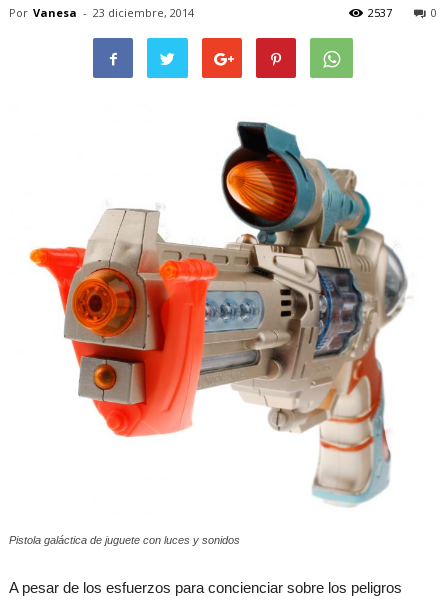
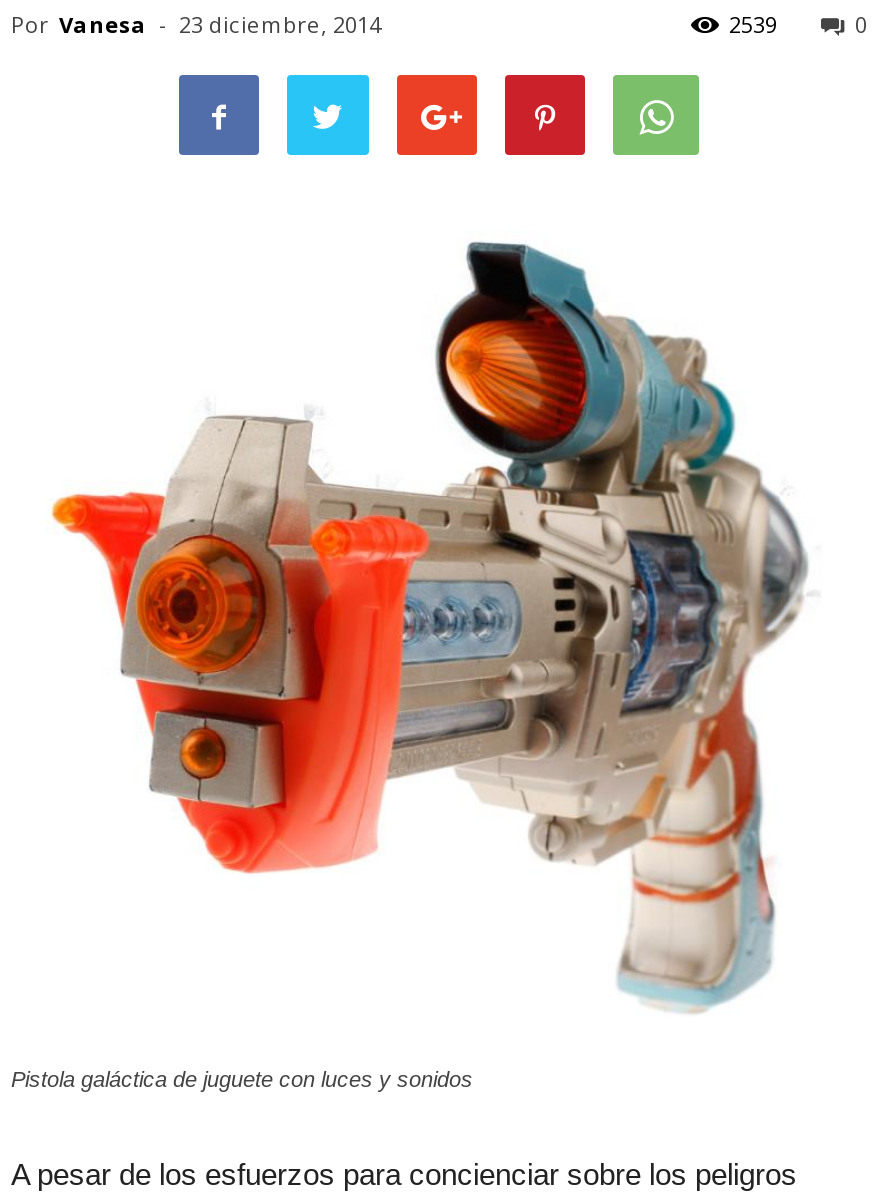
- 2537
+ 2539
